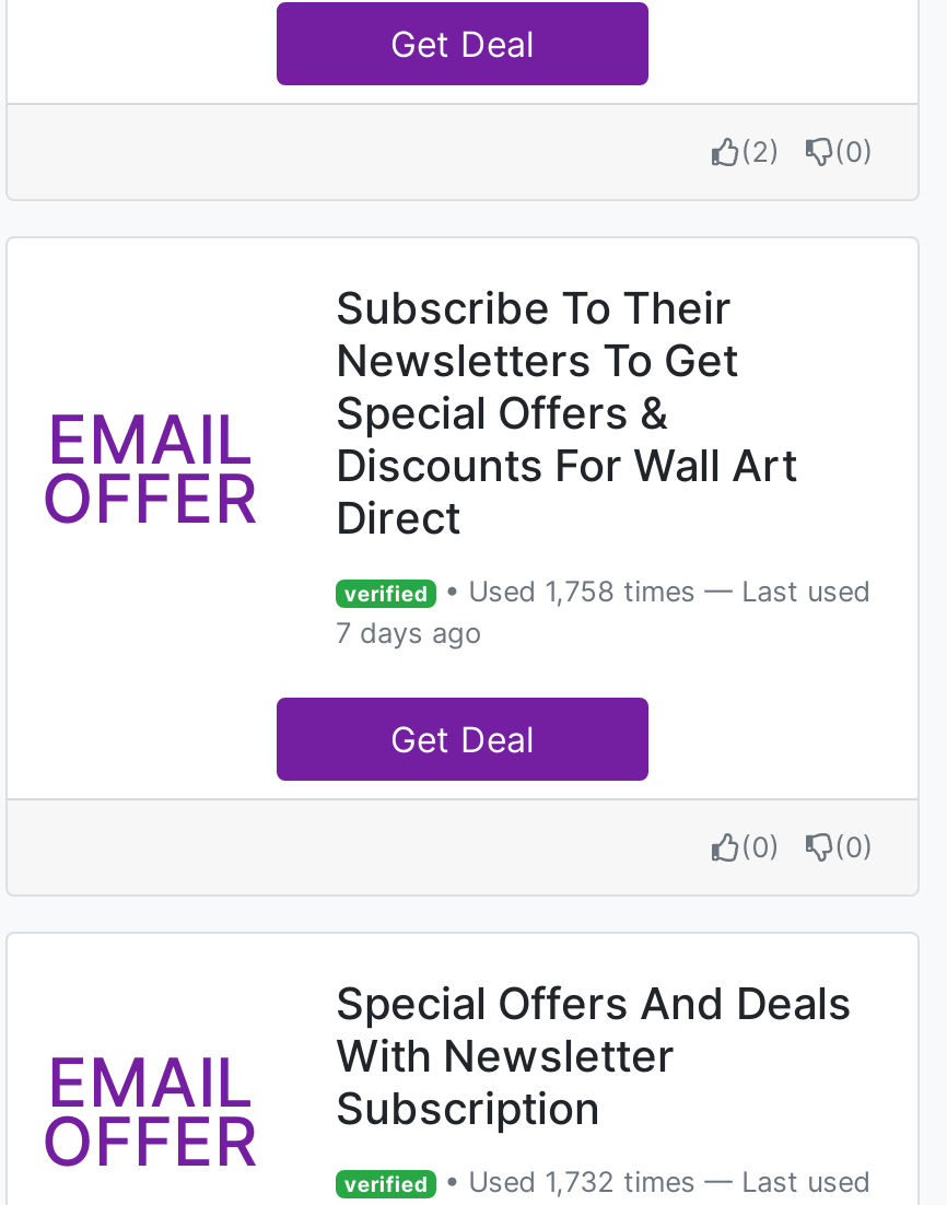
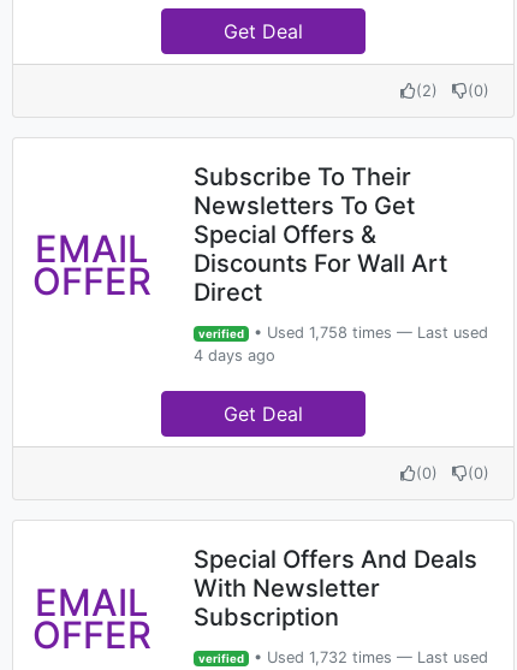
- 7 days ago
+ 4 days ago
